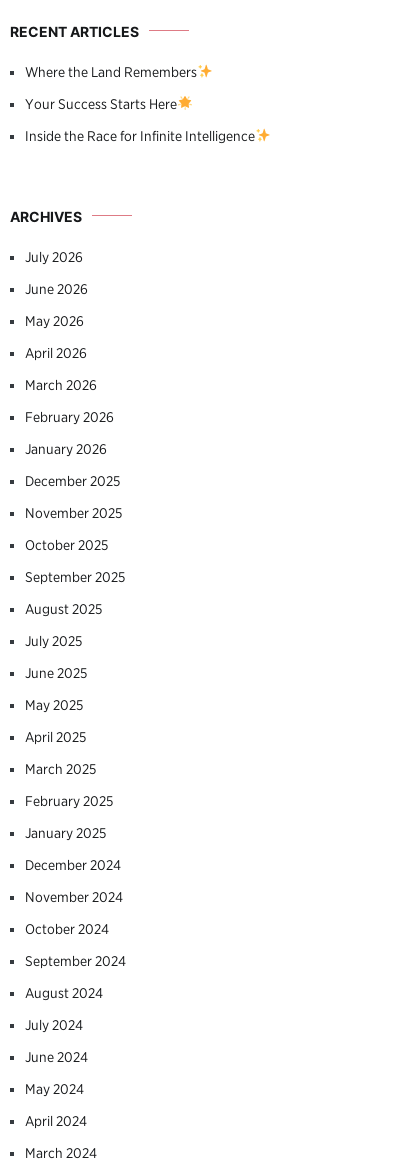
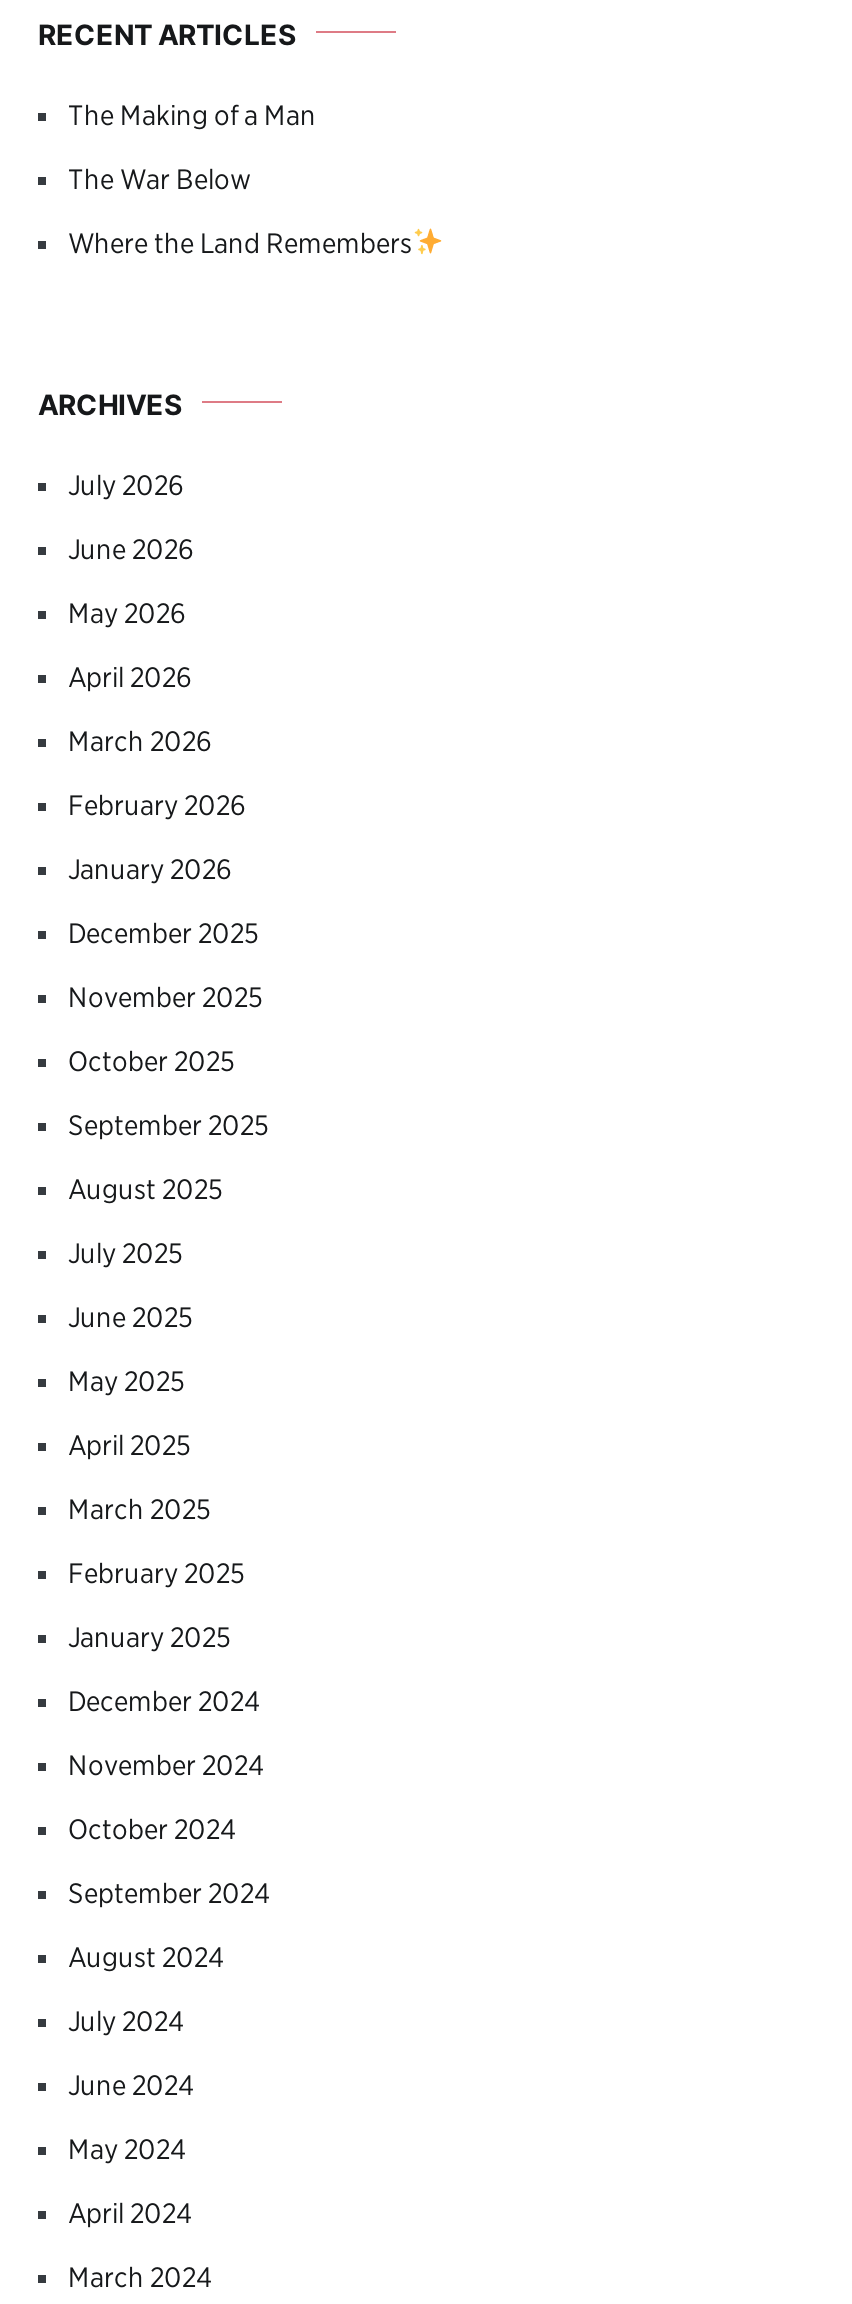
+ The Making of a Man
+ The War Below

moved down: Where the Land Remembers

- Your Success Starts Here
- Inside the Race for Infinite Intelligence
